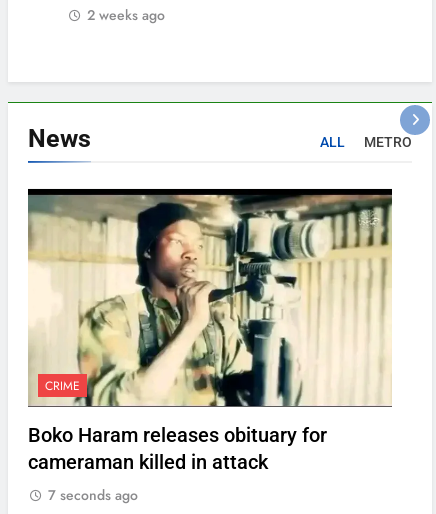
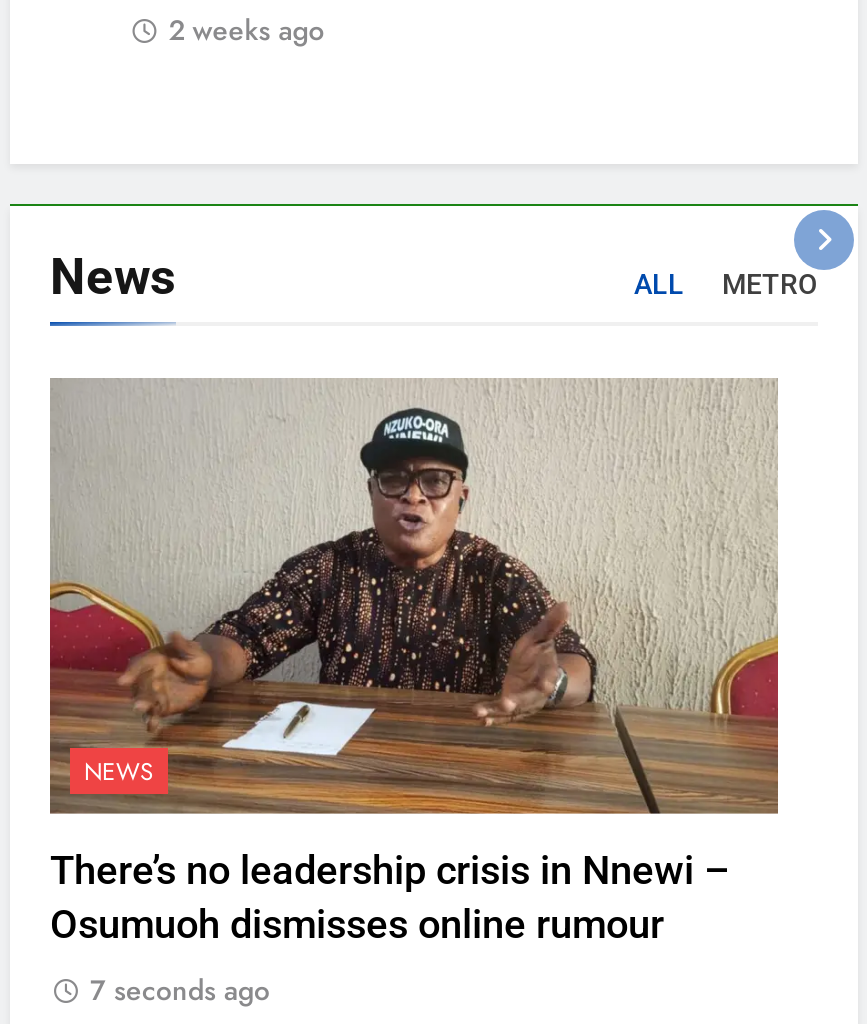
- [image]
- CRIME
+ [image]
+ NEWS

- Boko Haram releases obituary for
- cameraman killed in attack
+ There’s no leadership crisis in Nnewi –
+ Osumuoh dismisses online rumour
